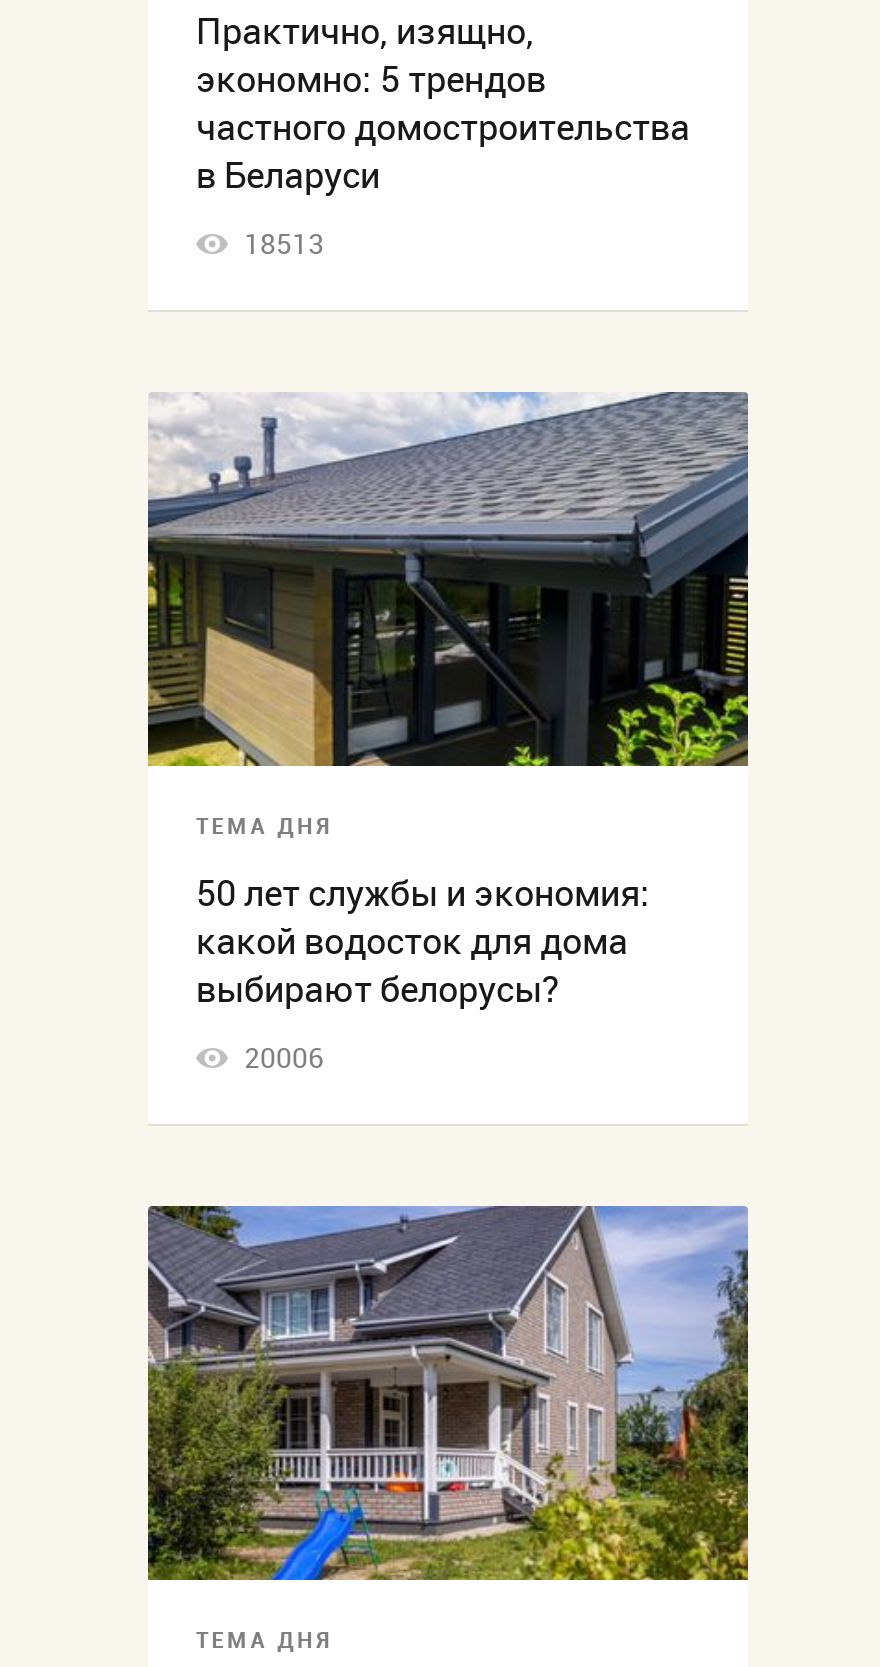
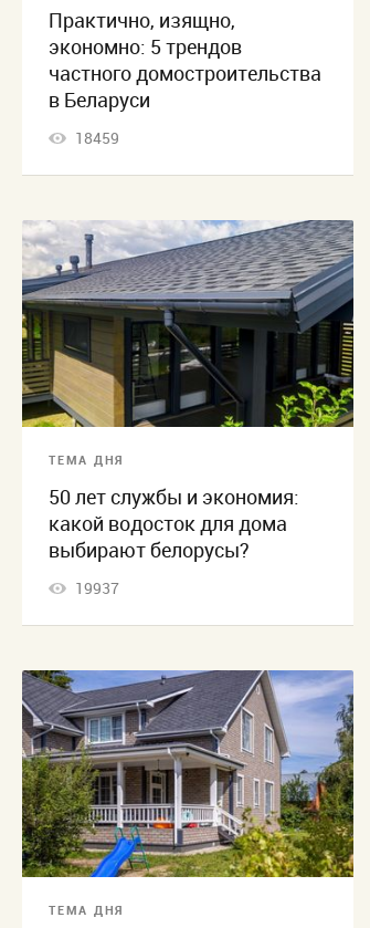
- 18513
+ 18459

- 20006
+ 19937
